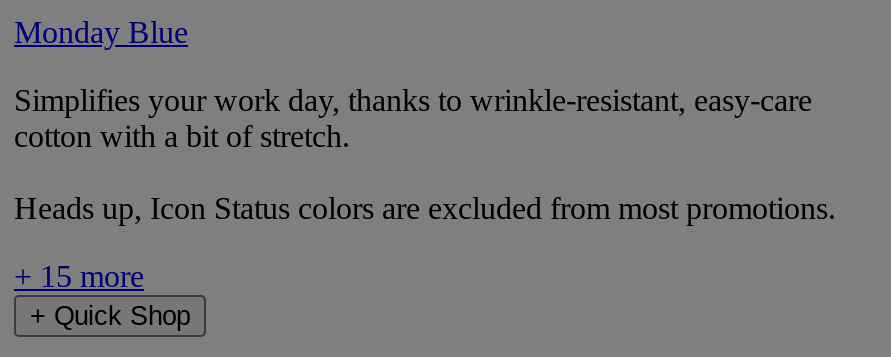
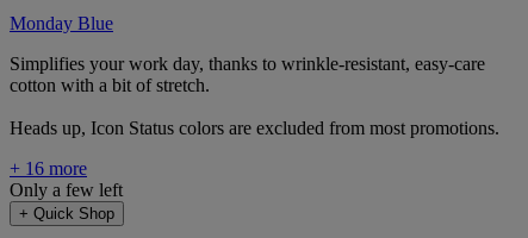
- + 15 more
+ + 16 more
+ Only a few left
